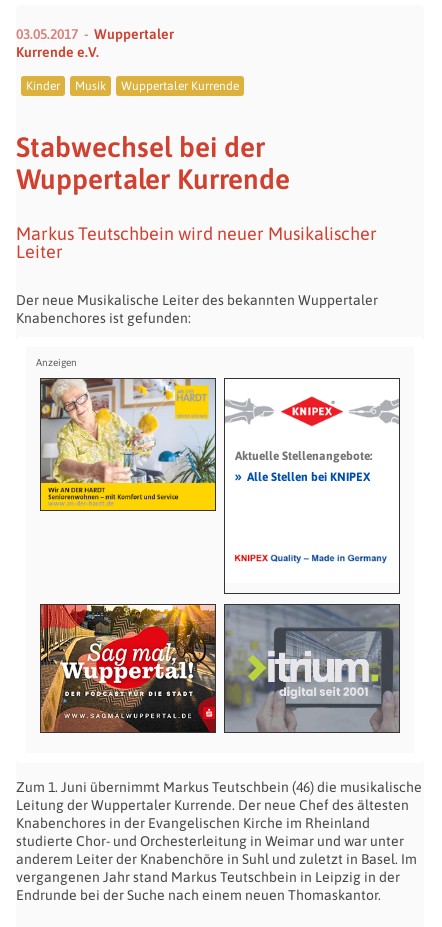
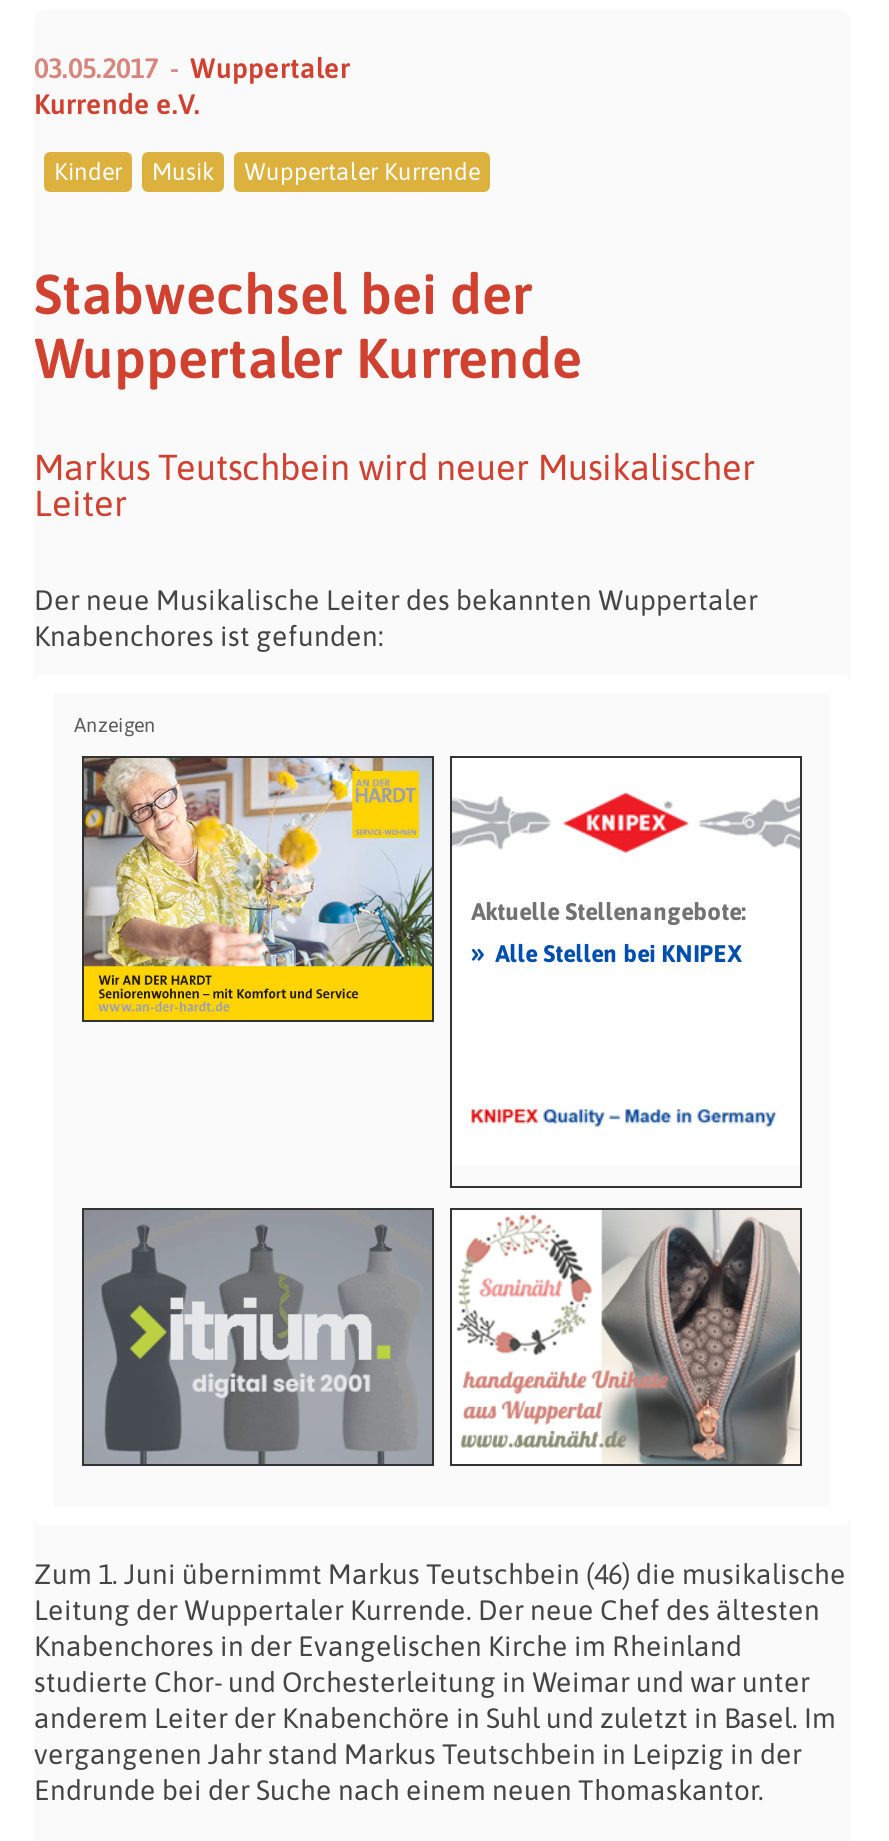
- [image]
+ [image]

- [image]
+ [image]
